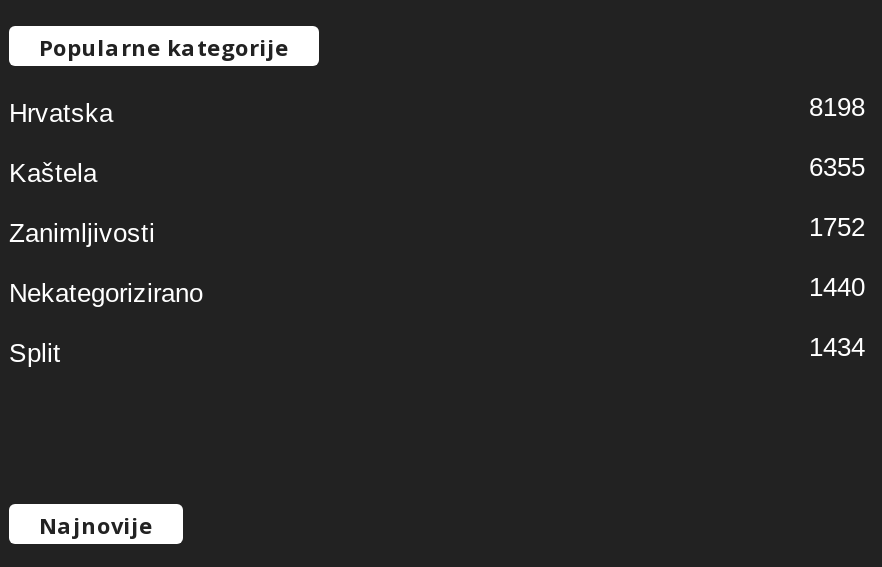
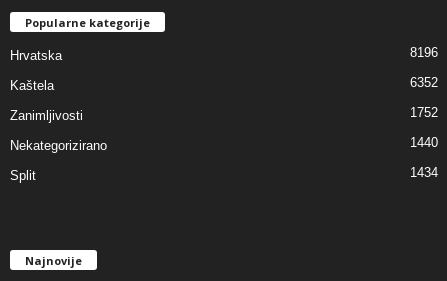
- 8198
+ 8196

- 6355
+ 6352
